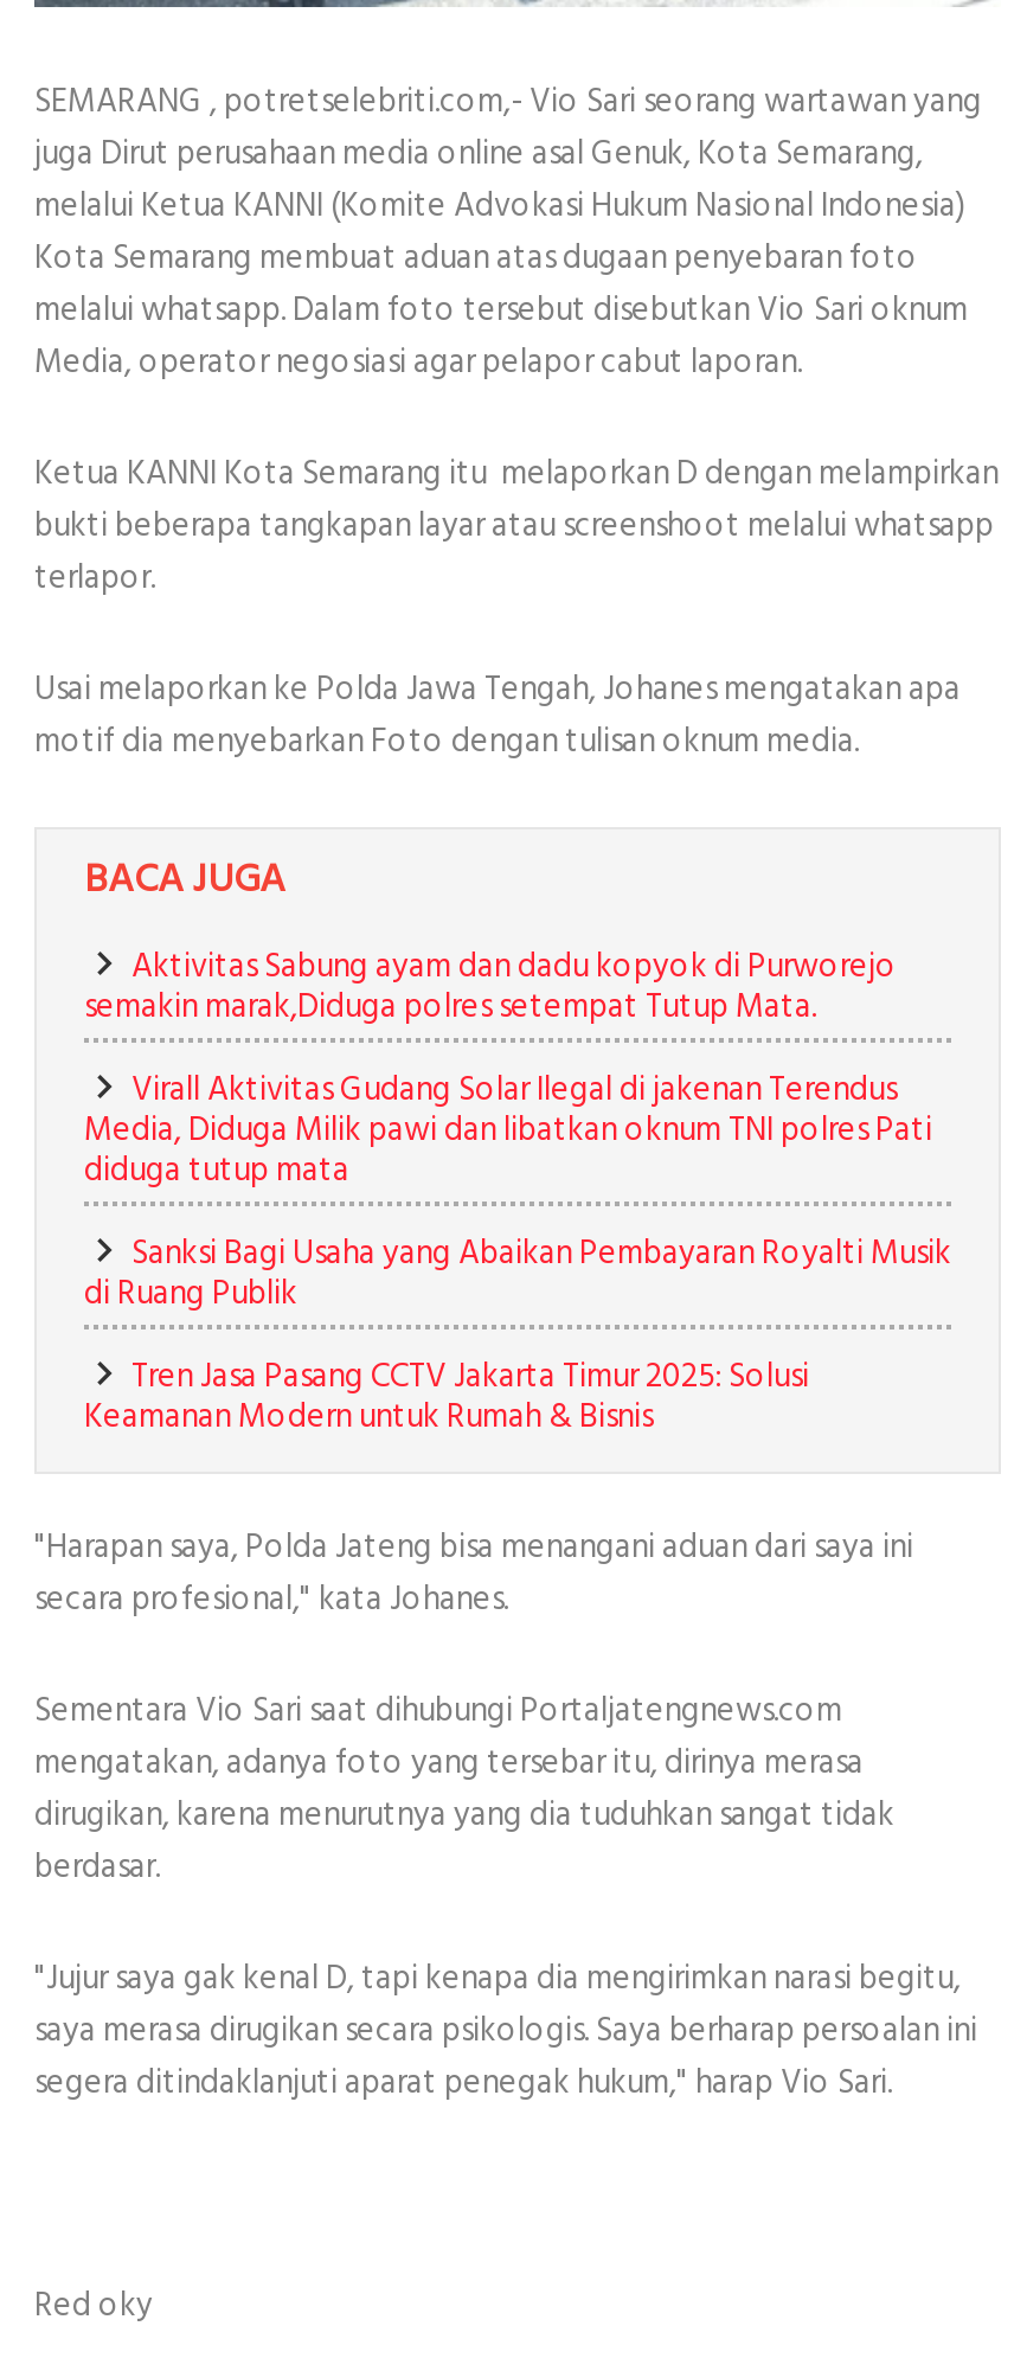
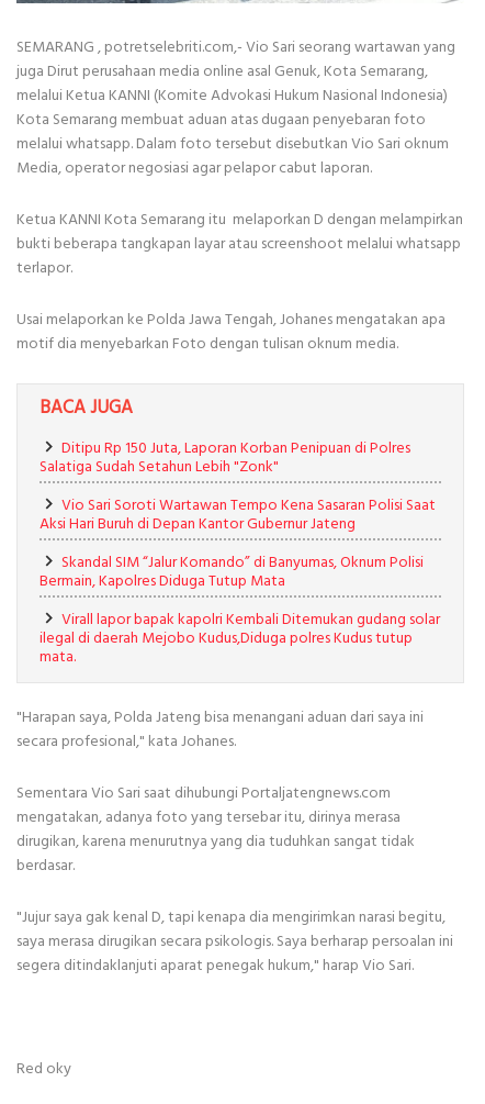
- Aktivitas Sabung ayam dan dadu kopyok di Purworejo
- semakin marak,Diduga polres setempat Tutup Mata.
+ Ditipu Rp 150 Juta, Laporan Korban Penipuan di Polres
+ Salatiga Sudah Setahun Lebih "Zonk"

- Virall Aktivitas Gudang Solar Ilegal di jakenan Terendus
- Media, Diduga Milik pawi dan libatkan oknum TNI polres Pati
- diduga tutup mata
+ Vio Sari Soroti Wartawan Tempo Kena Sasaran Polisi Saat
+ Aksi Hari Buruh di Depan Kantor Gubernur Jateng

- Sanksi Bagi Usaha yang Abaikan Pembayaran Royalti Musik
- di Ruang Publik
+ Skandal SIM “Jalur Komando” di Banyumas, Oknum Polisi
+ Bermain, Kapolres Diduga Tutup Mata

- Tren Jasa Pasang CCTV Jakarta Timur 2025: Solusi
- Keamanan Modern untuk Rumah & Bisnis
+ Virall lapor bapak kapolri Kembali Ditemukan gudang solar
+ ilegal di daerah Mejobo Kudus,Diduga polres Kudus tutup
+ mata.
